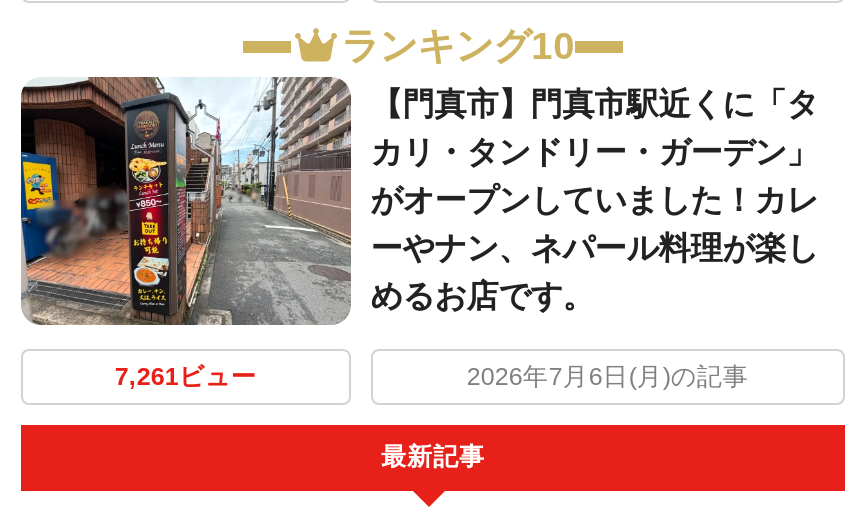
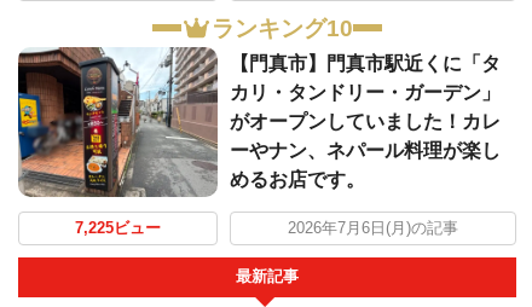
- 7,261ビュー
+ 7,225ビュー
